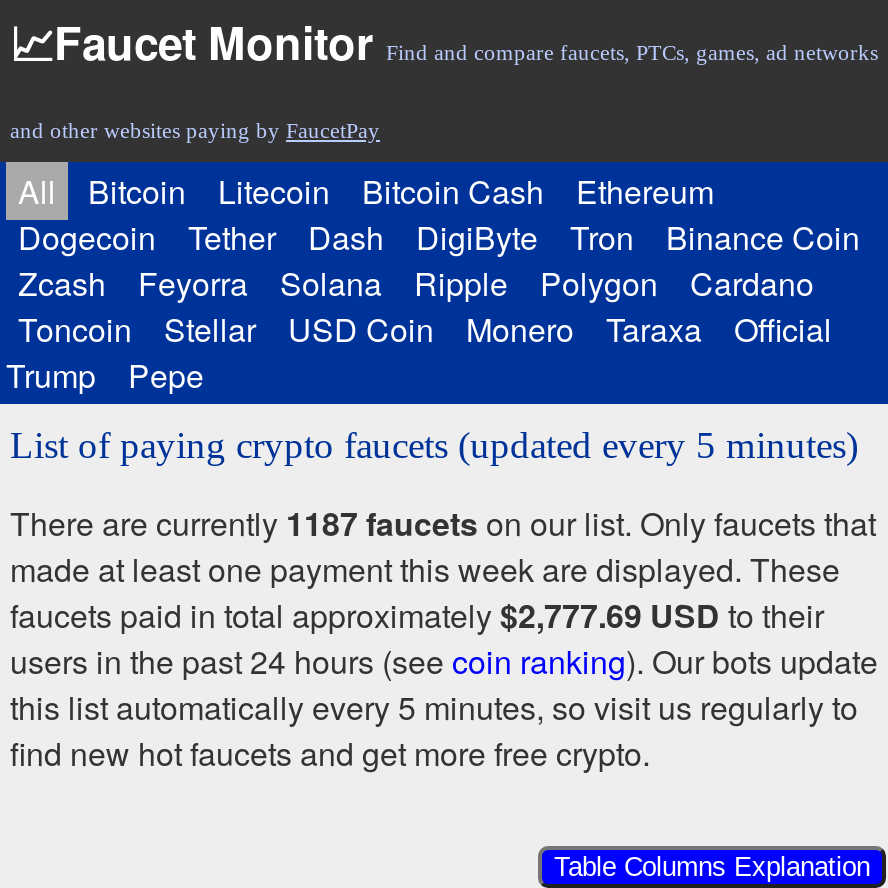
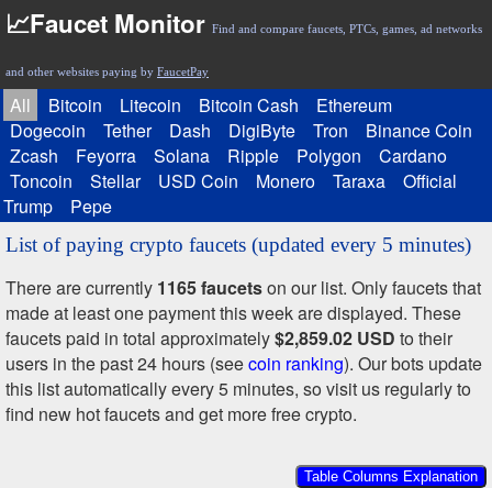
- There are currently 1187 faucets on our list. Only faucets that
+ There are currently 1165 faucets on our list. Only faucets that

- faucets paid in total approximately $2,777.69 USD to their
+ faucets paid in total approximately $2,859.02 USD to their
